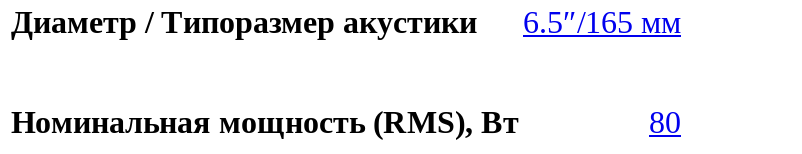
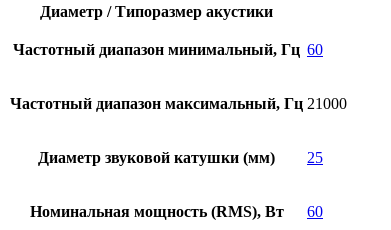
- 6.5″/165 мм
+ Частотный диапазон минимальный, Гц 60
+ Частотный диапазон максимальный, Гц 21000
+ Диаметр звуковой катушки (мм)
+ 25

- 80
+ 60
